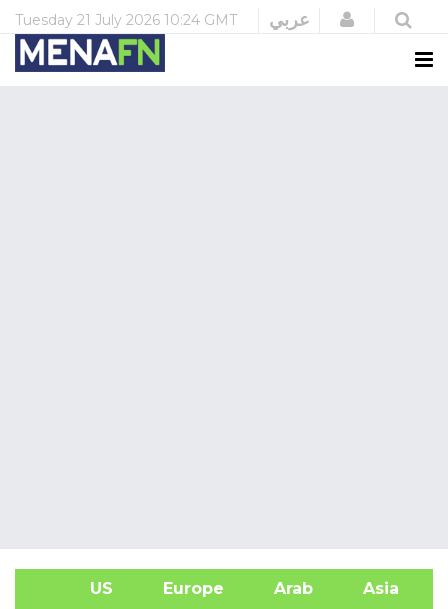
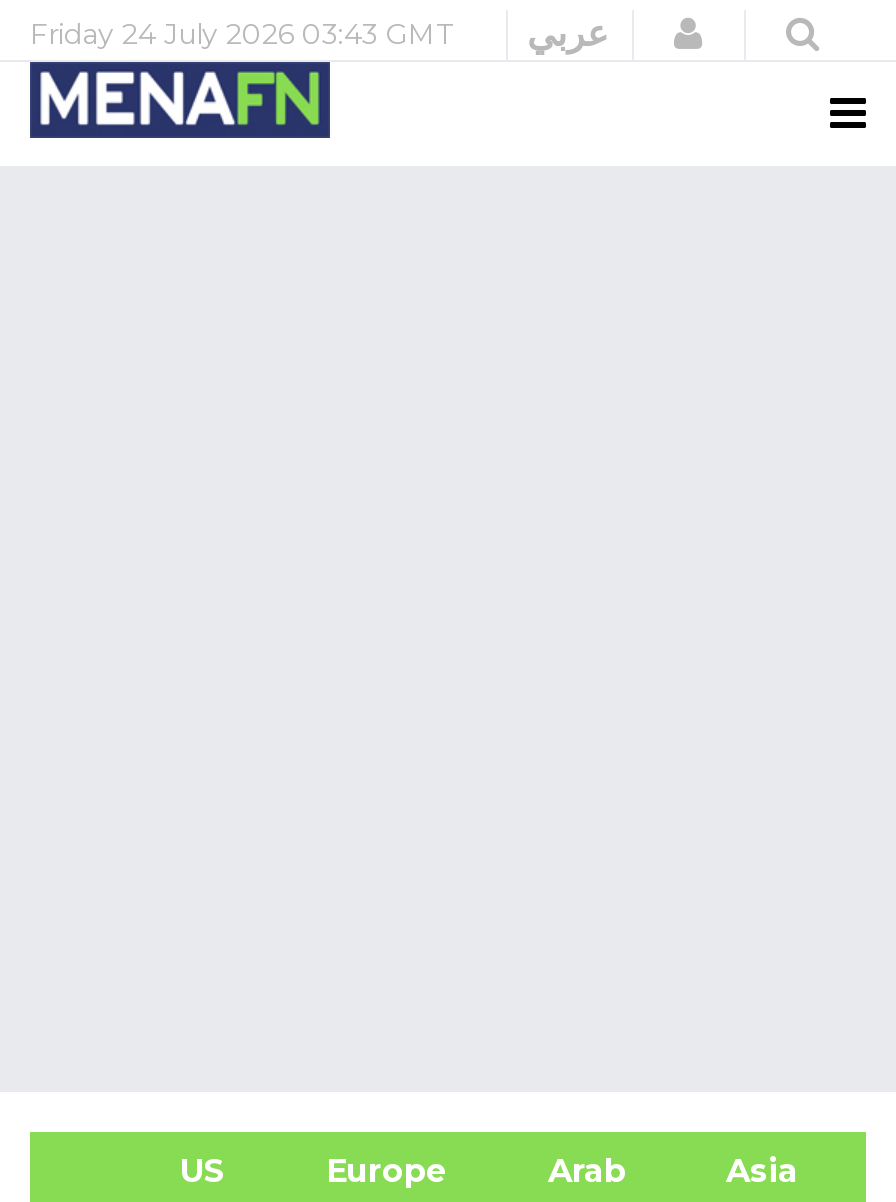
- Tuesday 21 July 2026 10:24 GMT
+ Friday 24 July 2026 03:43 GMT
